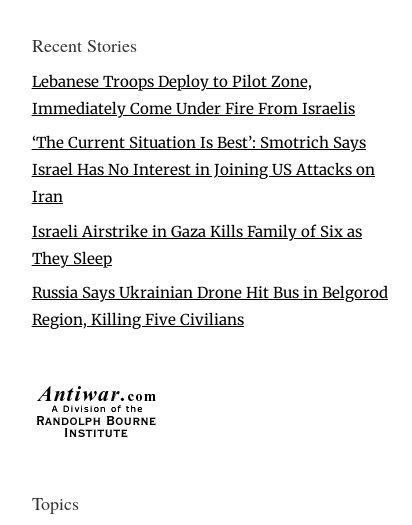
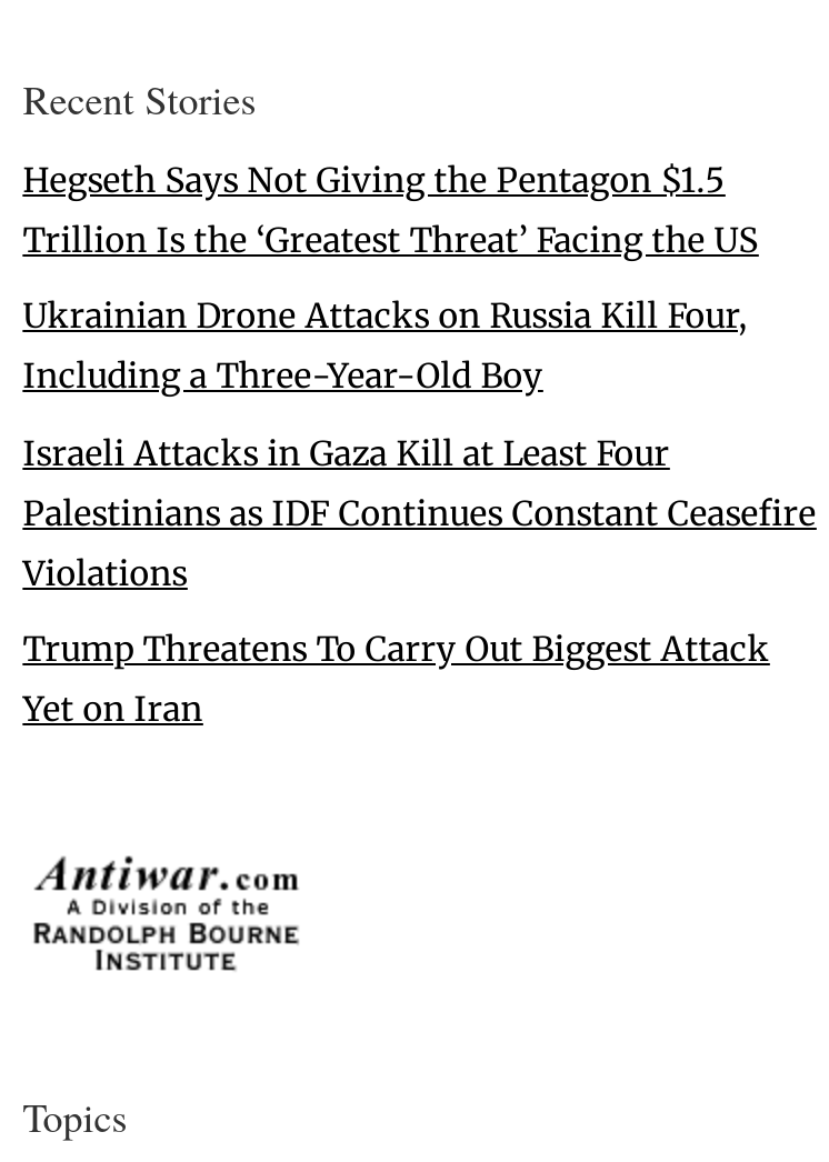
- Lebanese Troops Deploy to Pilot Zone,
- Immediately Come Under Fire From Israelis
+ Hegseth Says Not Giving the Pentagon $1.5
+ Trillion Is the ‘Greatest Threat’ Facing the US

- ‘The Current Situation Is Best’: Smotrich Says
- Israel Has No Interest in Joining US Attacks on
- Iran
+ Ukrainian Drone Attacks on Russia Kill Four,
+ Including a Three-Year-Old Boy

- Israeli Airstrike in Gaza Kills Family of Six as
- They Sleep
+ Israeli Attacks in Gaza Kill at Least Four
+ Palestinians as IDF Continues Constant Ceasefire
+ Violations

- Russia Says Ukrainian Drone Hit Bus in Belgorod
- Region, Killing Five Civilians
+ Trump Threatens To Carry Out Biggest Attack
+ Yet on Iran
